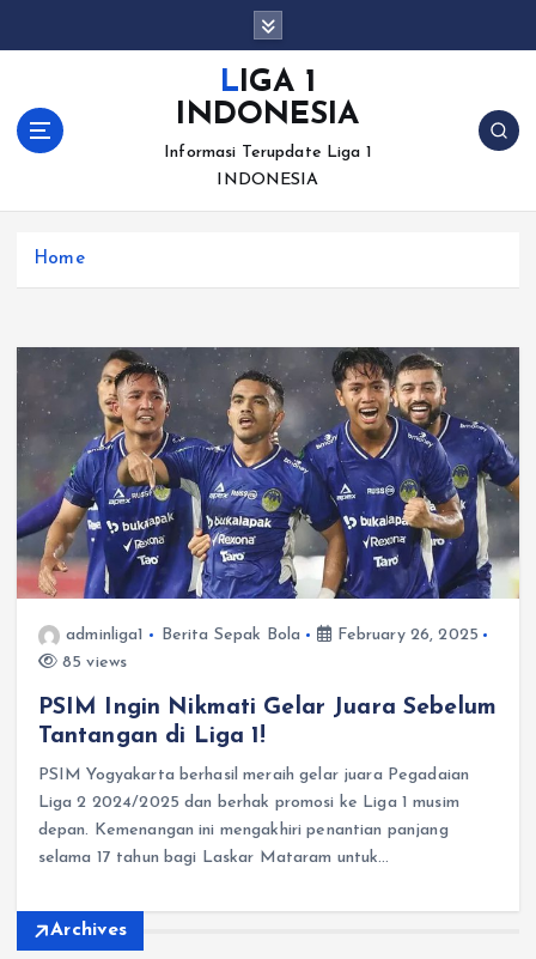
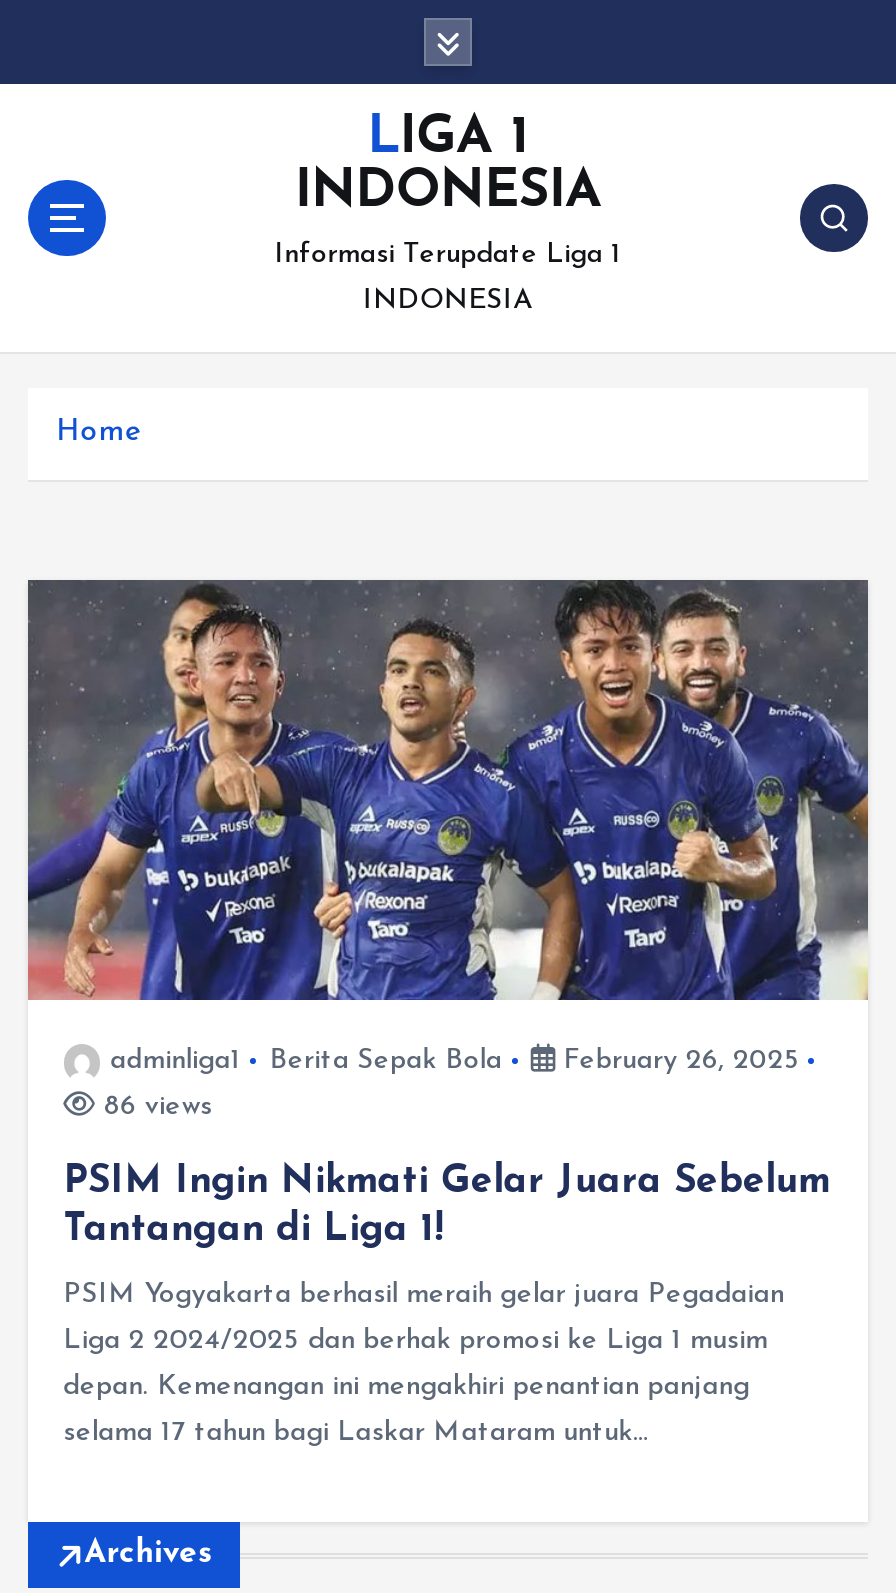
- 85 views
+ 86 views
